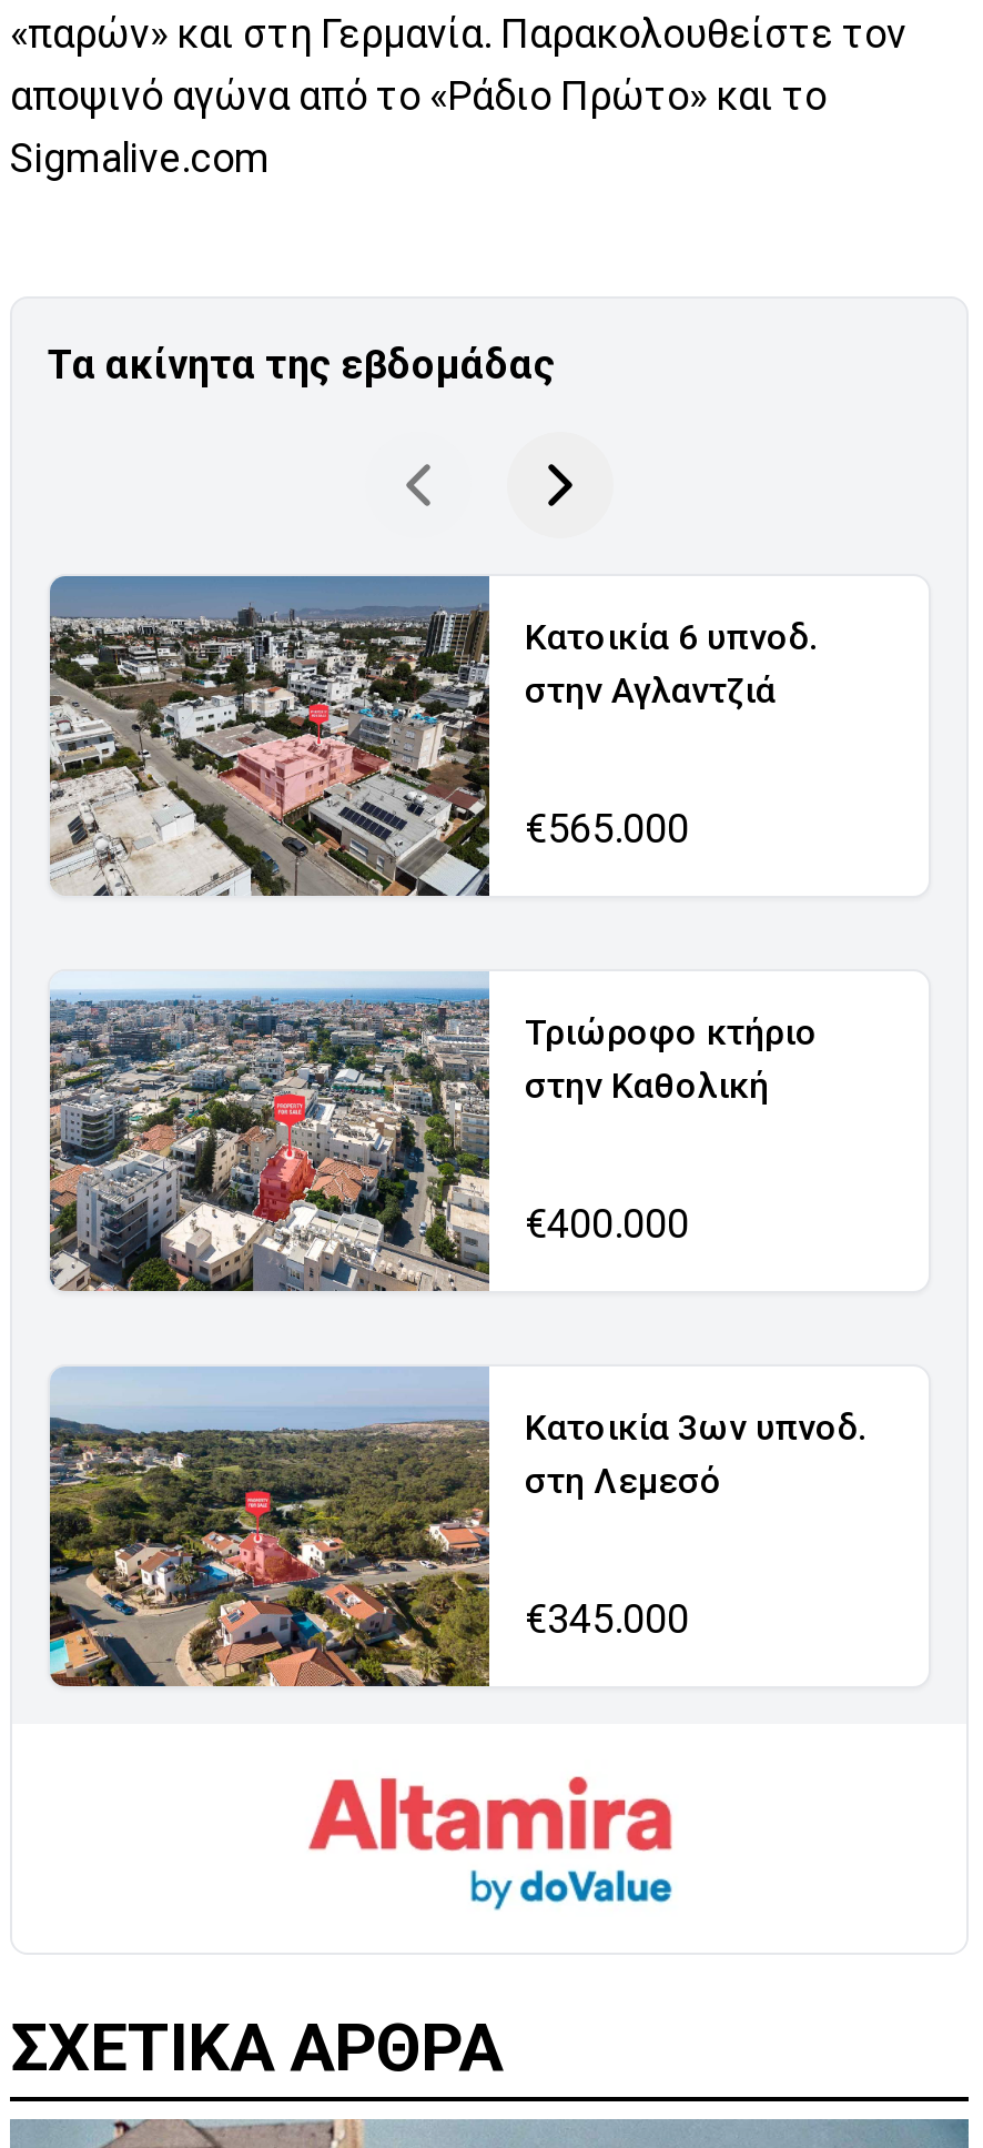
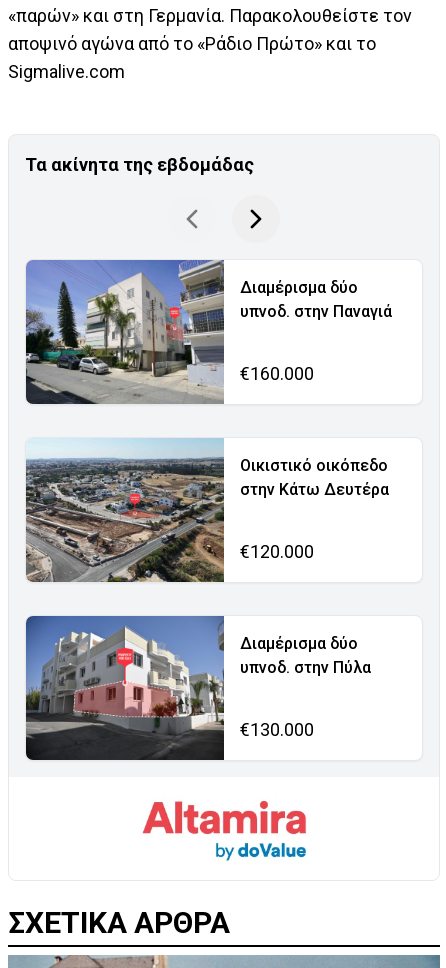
- [image]
- Κατοικία 6 υπνοδ.
- στην Αγλαντζιά
+ [image]
+ Διαμέρισμα δύο
+ υπνοδ. στην Παναγιά

- €565.000
+ €160.000

- [image]
- Τριώροφο κτήριο
- στην Καθολική
+ [image]
+ Οικιστικό οικόπεδο
+ στην Κάτω Δευτέρα

- €400.000
+ €120.000

- [image]
- Κατοικία 3ων υπνοδ.
- στη Λεμεσό
+ [image]
+ Διαμέρισμα δύο
+ υπνοδ. στην Πύλα

- €345.000
+ €130.000
